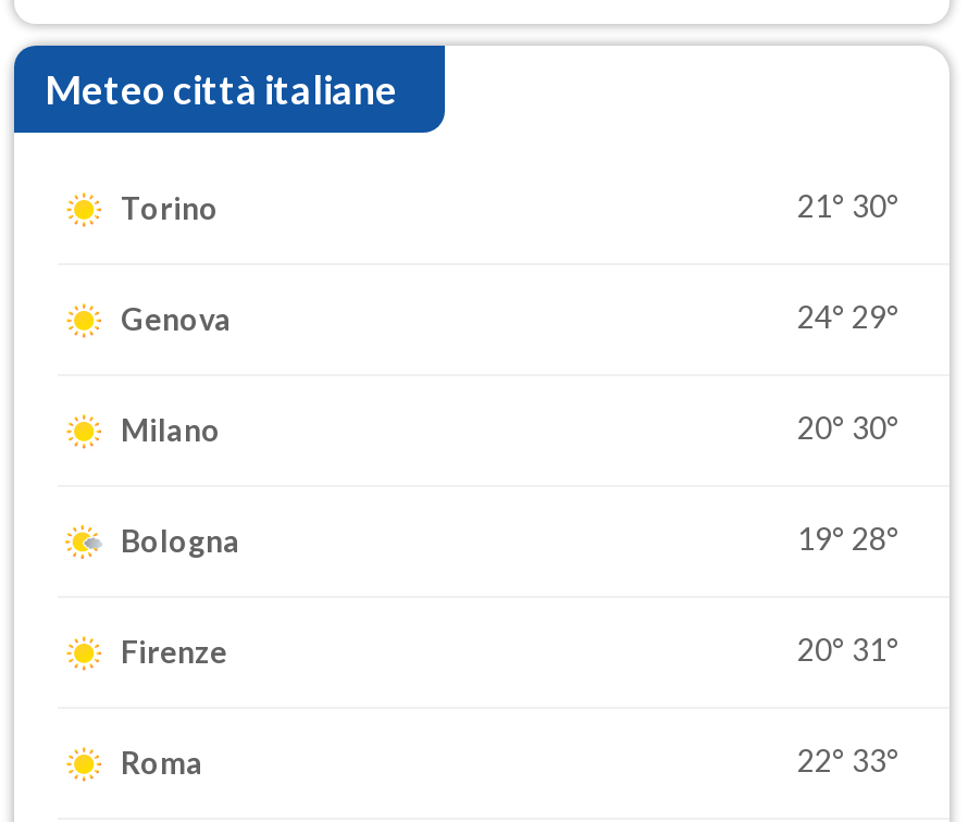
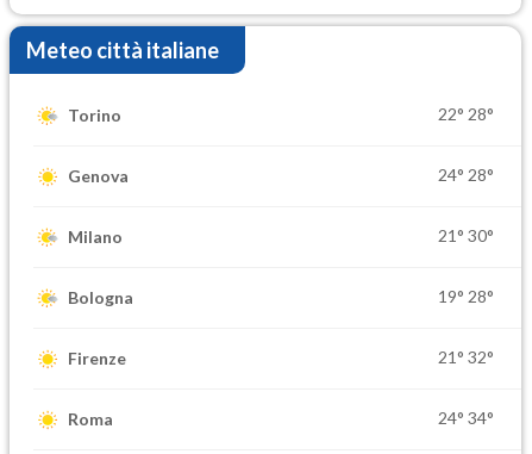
- 21° 30°
+ 22° 28°

- 24° 29°
+ 24° 28°

- 20° 30°
+ 21° 30°

- 20° 31°
+ 21° 32°

- 22° 33°
+ 24° 34°
